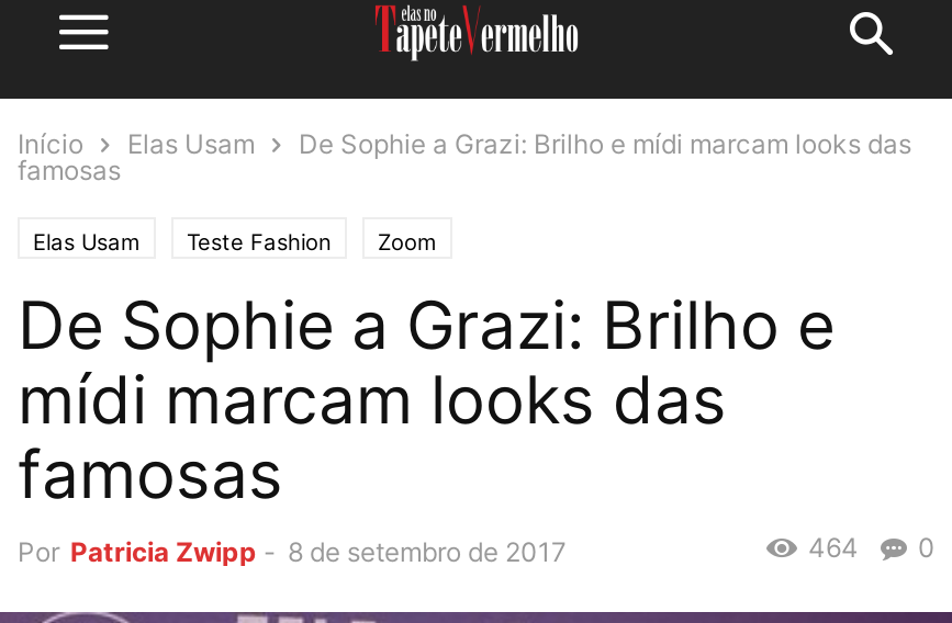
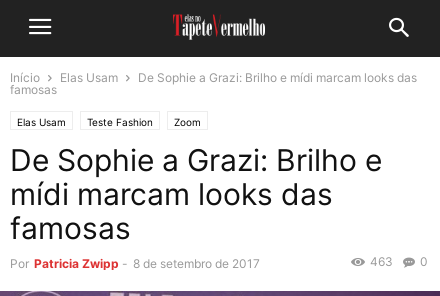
- 464 0
+ 463 0
